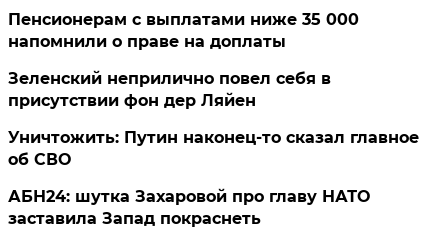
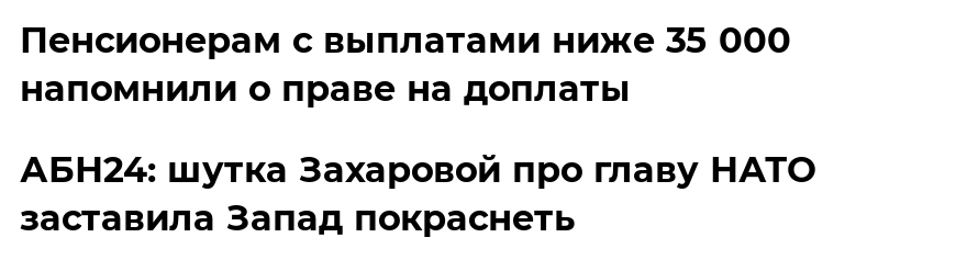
- Зеленский неприлично повел cебя в
- присутствии фон дер Ляйен
- Уничтожить: Путин наконец-то сказал главное
- об СВО
